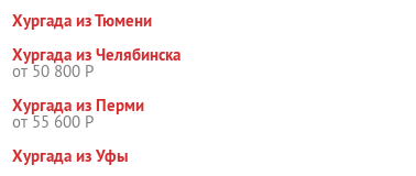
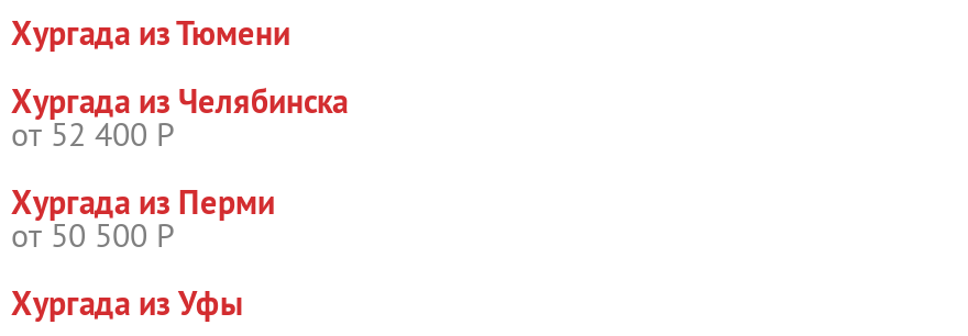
- от 50 800 Р
+ от 52 400 Р

- от 55 600 Р
+ от 50 500 Р
